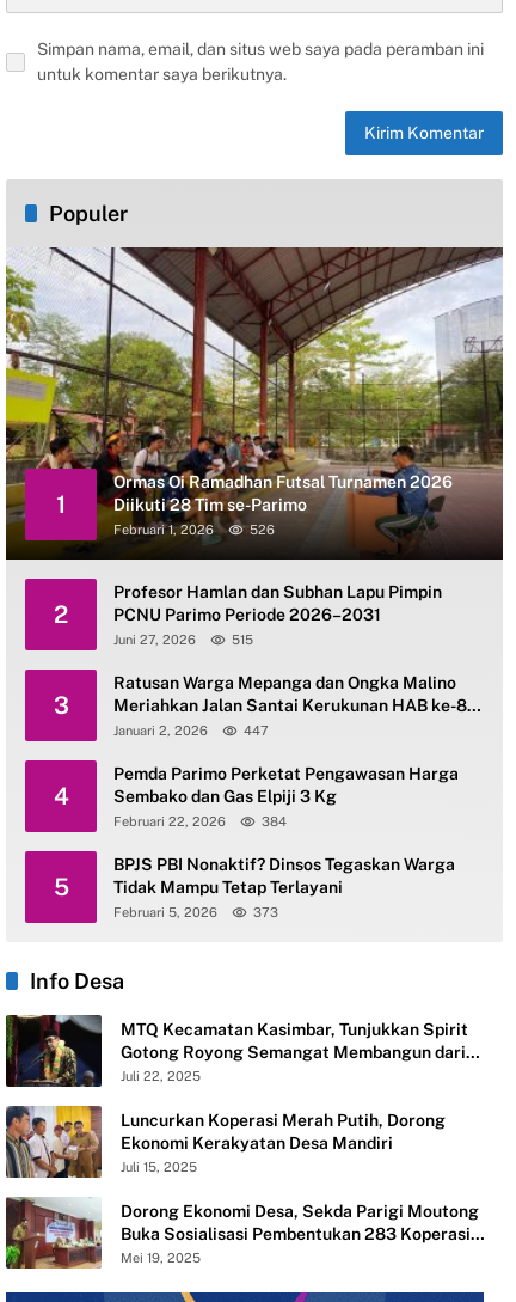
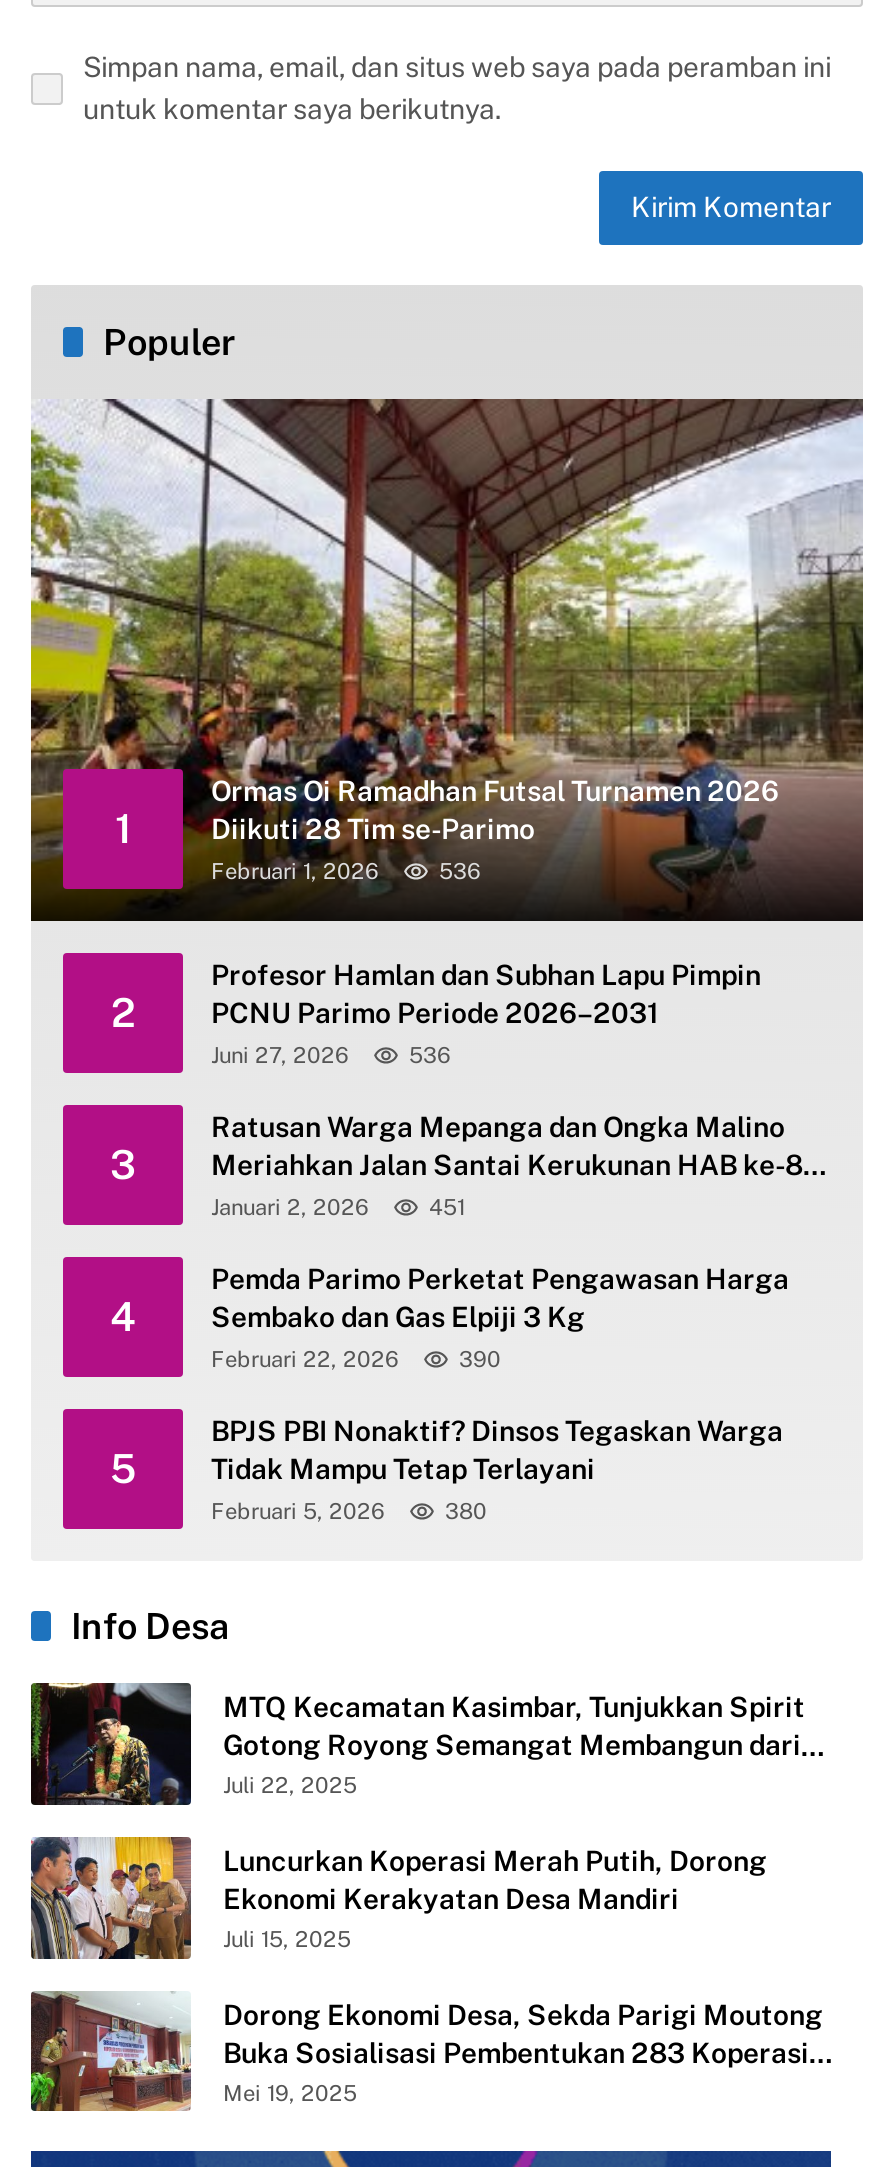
- 526
+ 536

- 515
+ 536

- 447
+ 451

- 384
+ 390

- 373
+ 380
